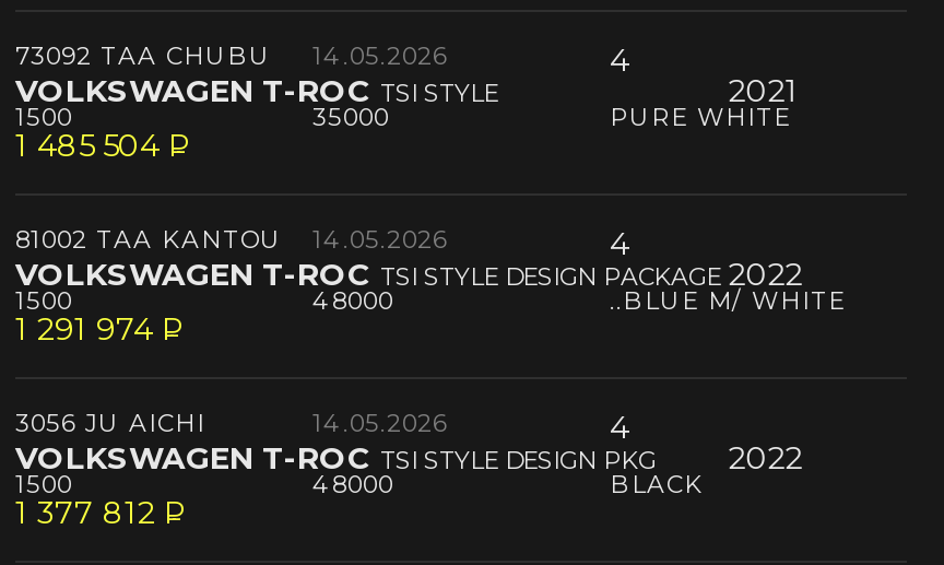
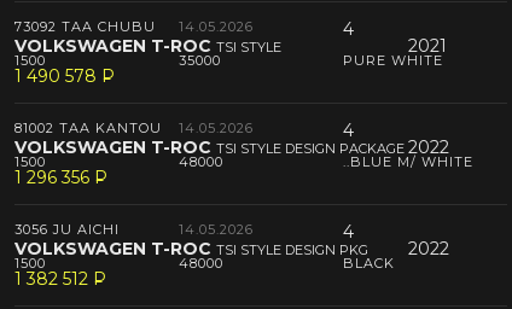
- 1 485 504 P
+ 1 490 578 P

- 1 291 974 P
+ 1 296 356 P

- 1 377 812 P
+ 1 382 512 P
